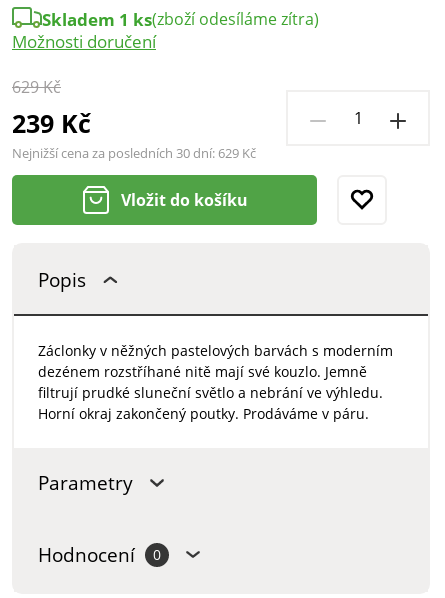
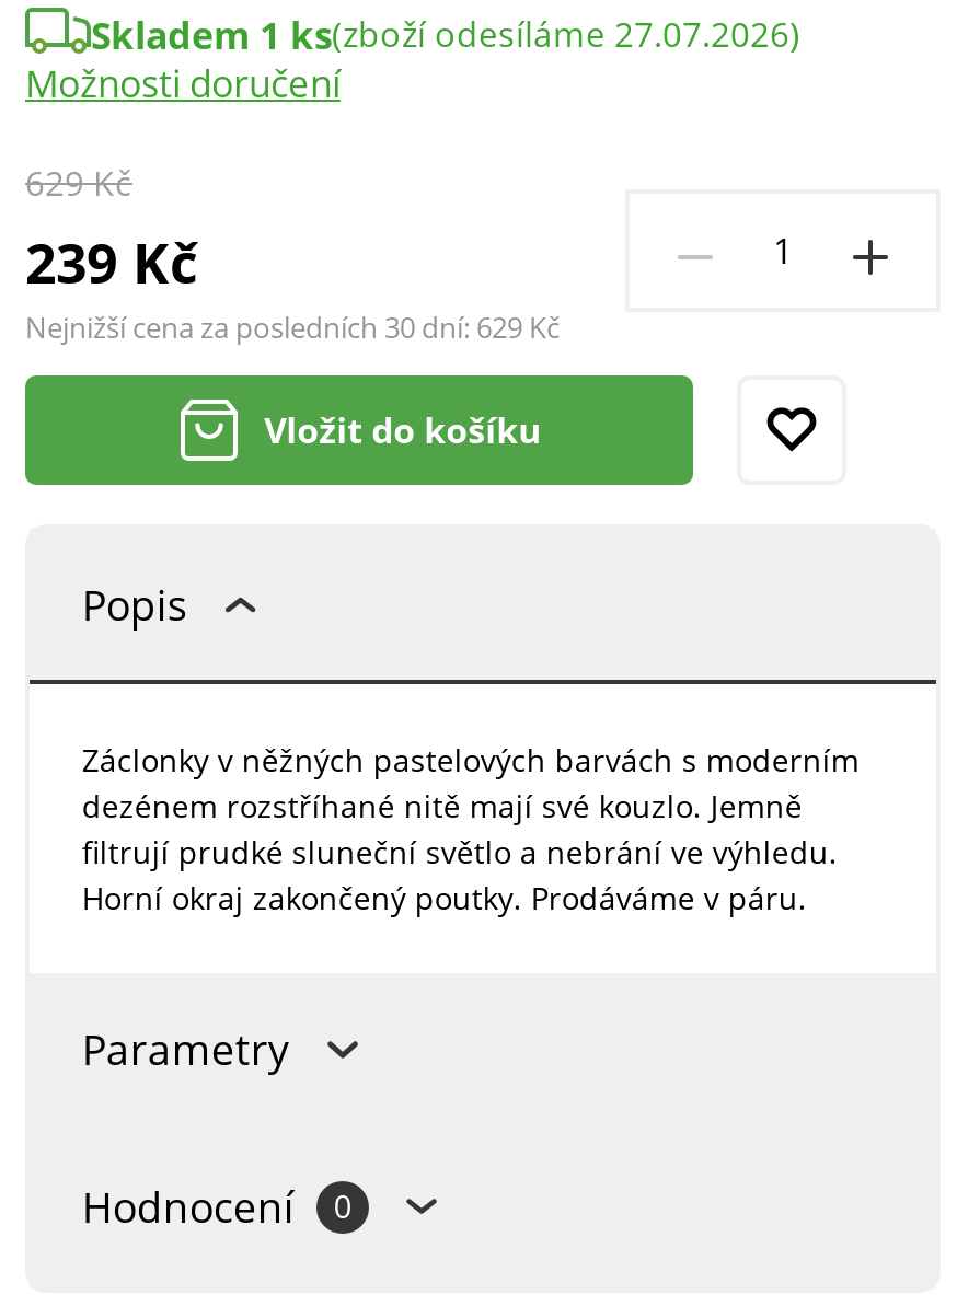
- Skladem 1 ks(zboží odesíláme zítra)
+ Skladem 1 ks(zboží odesíláme 27.07.2026)
